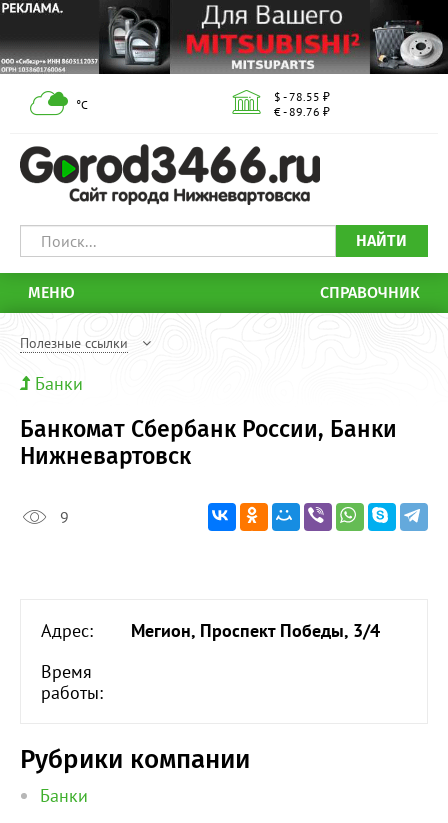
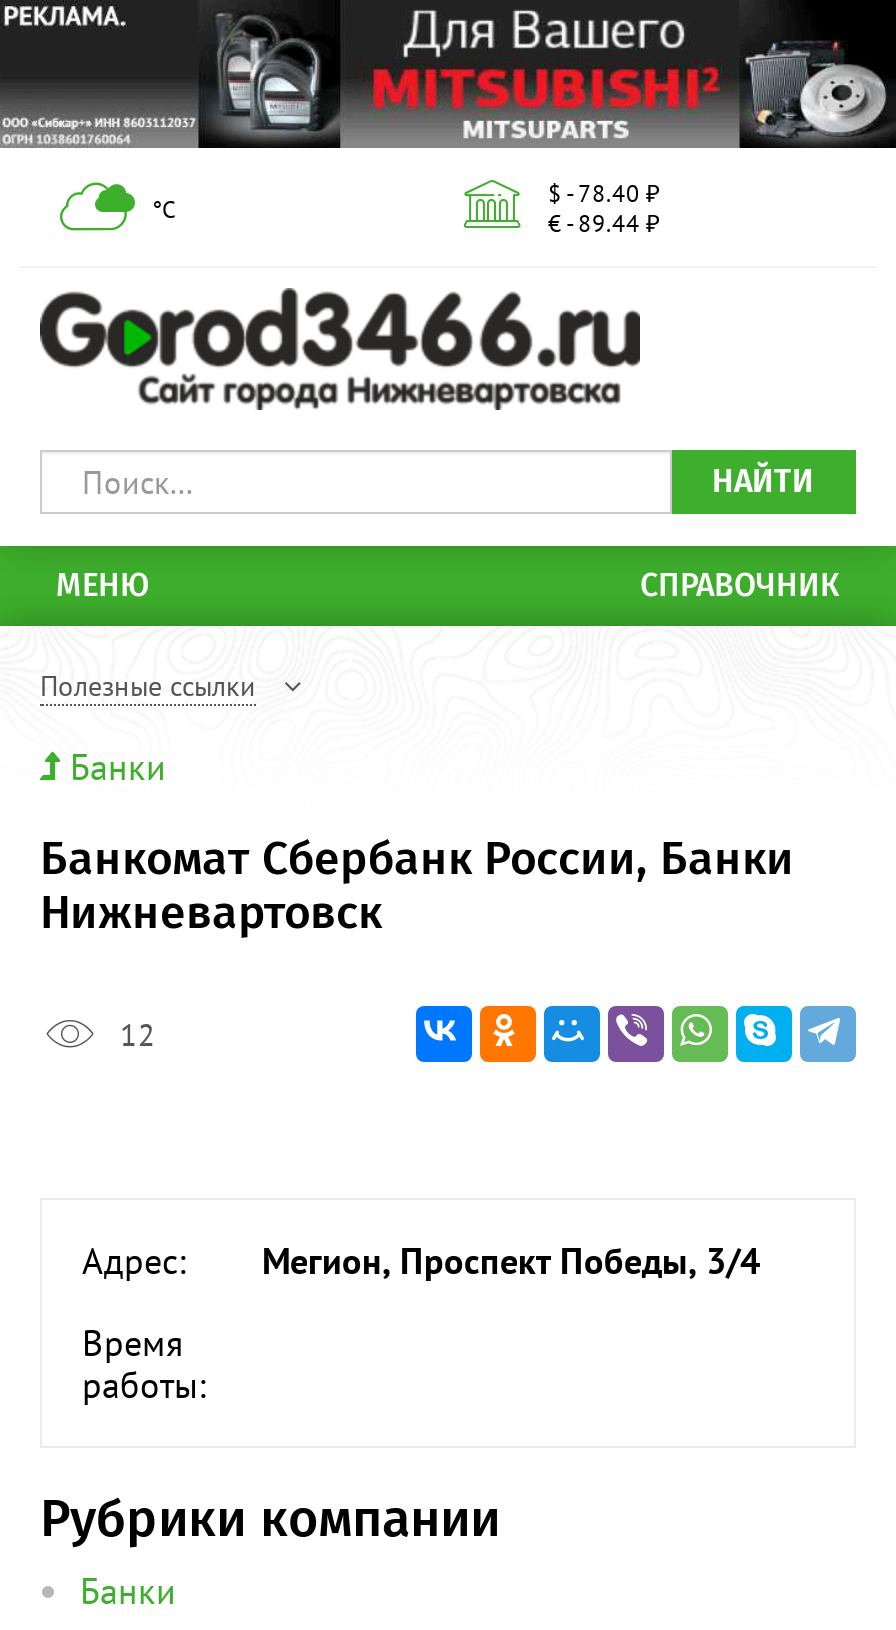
- $ - 78.55 ₽
+ $ - 78.40 ₽

- € - 89.76 ₽
+ € - 89.44 ₽

- 9
+ 12
